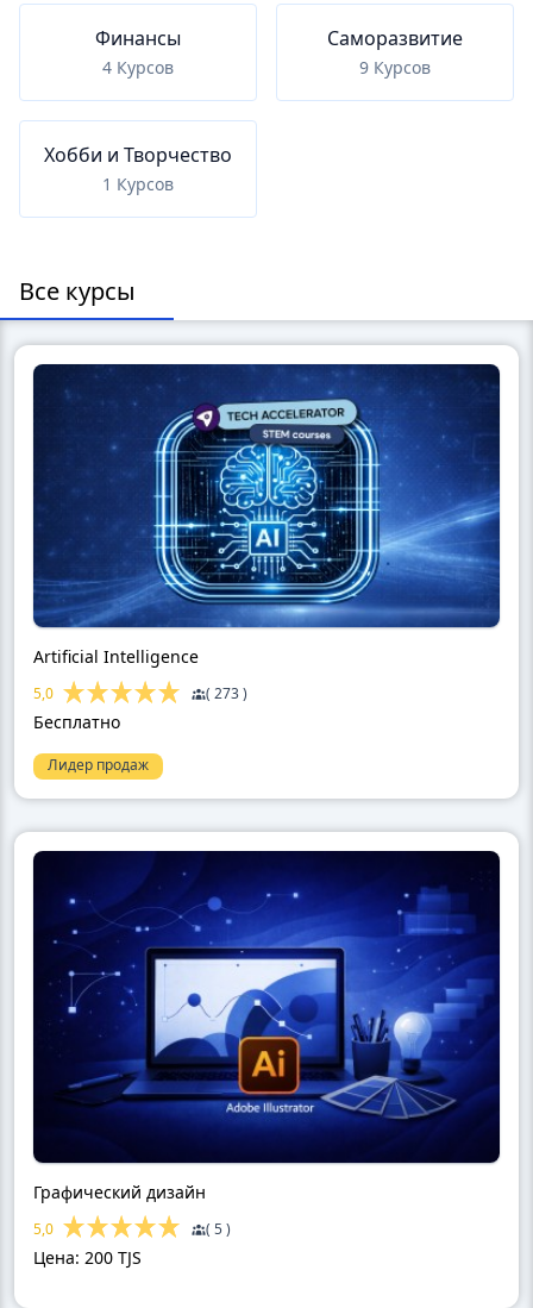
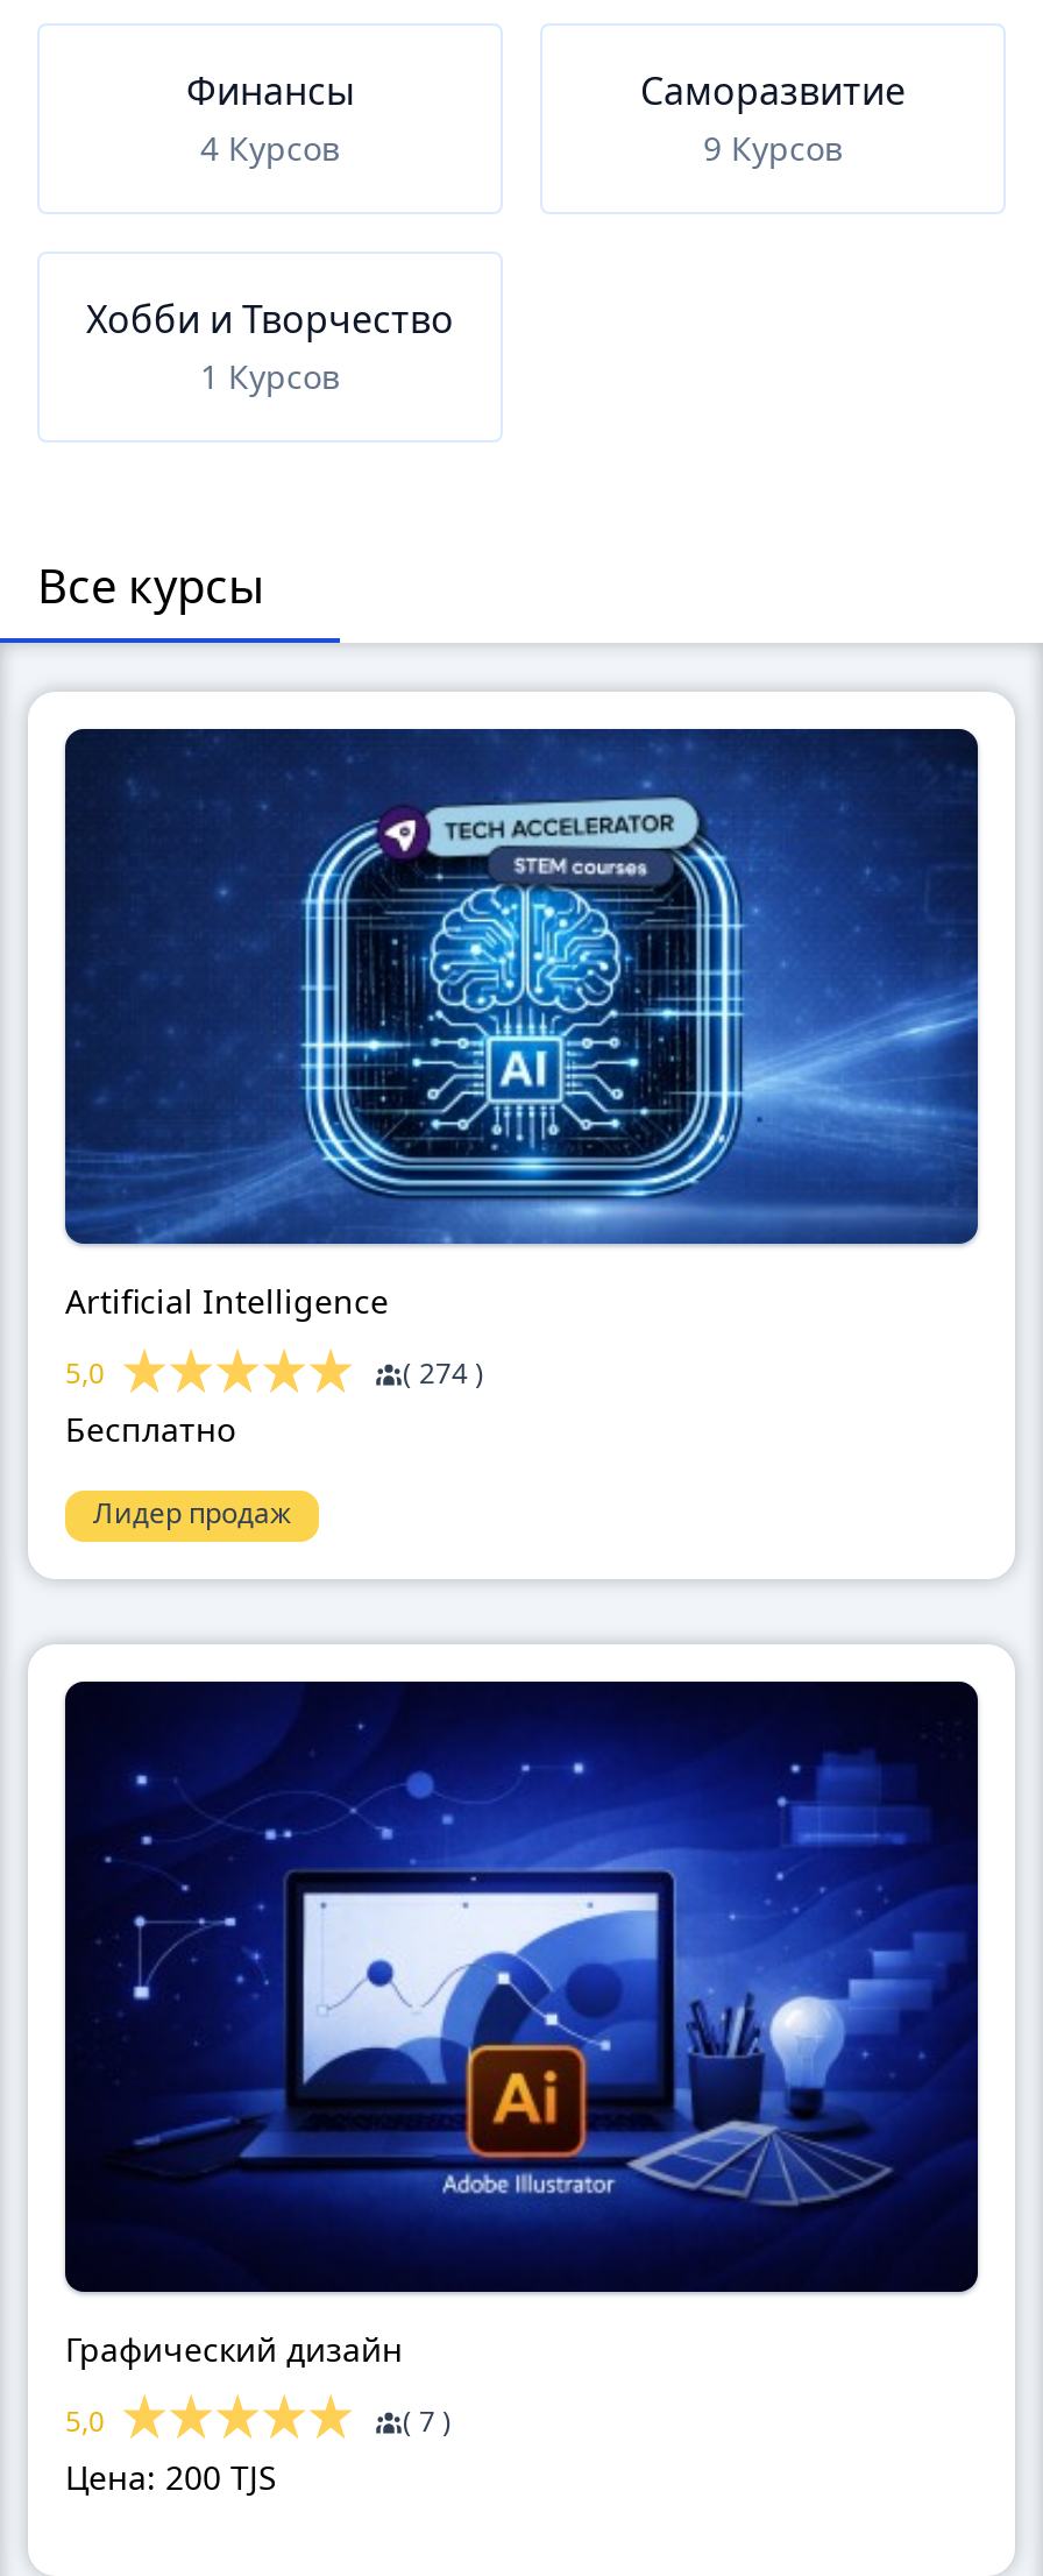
- ( 273 )
+ ( 274 )

- ( 5 )
+ ( 7 )
